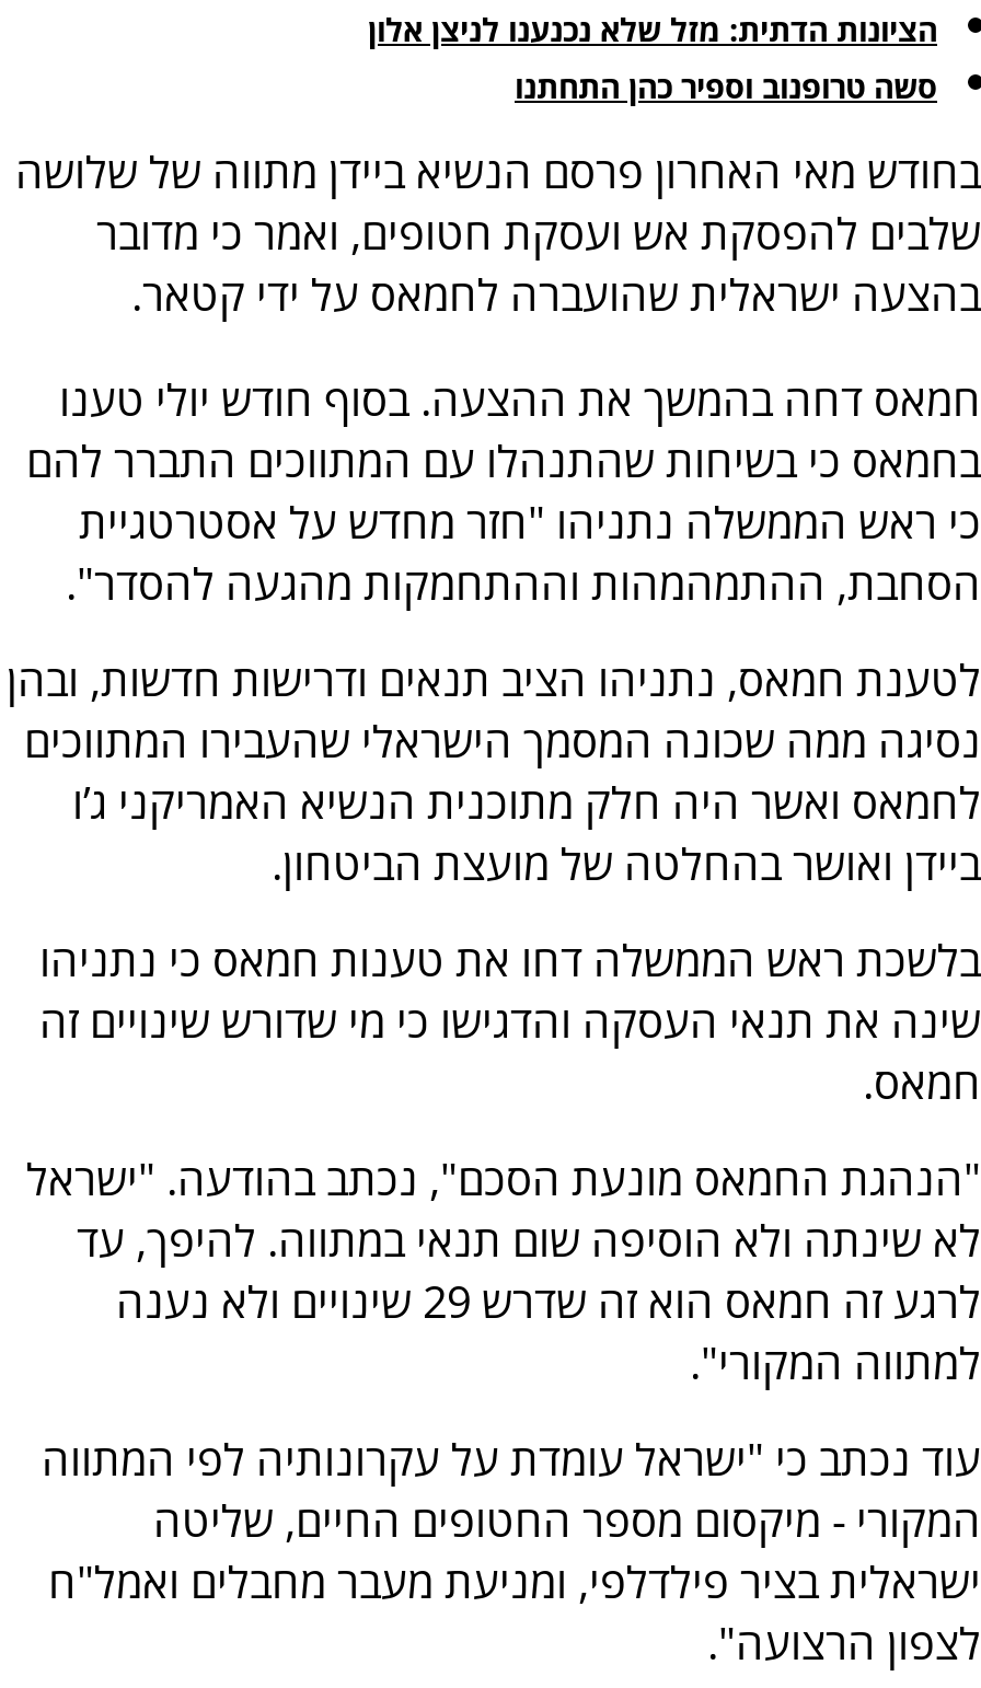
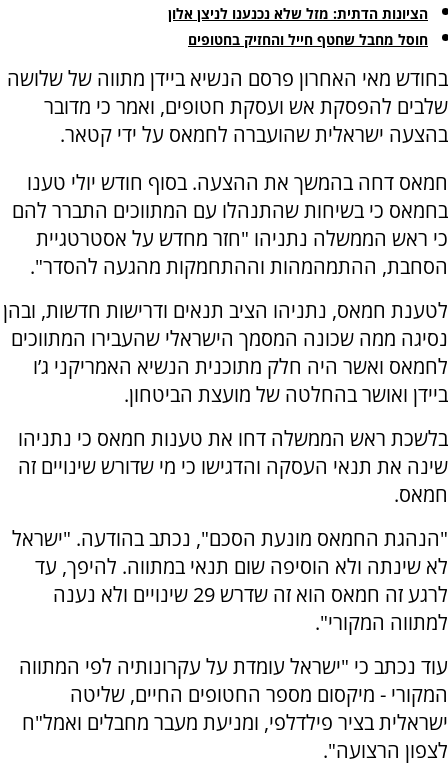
- סשה טרופנוב וספיר כהן התחתנו
+ חוסל מחבל שחטף חייל והחזיק בחטופים
